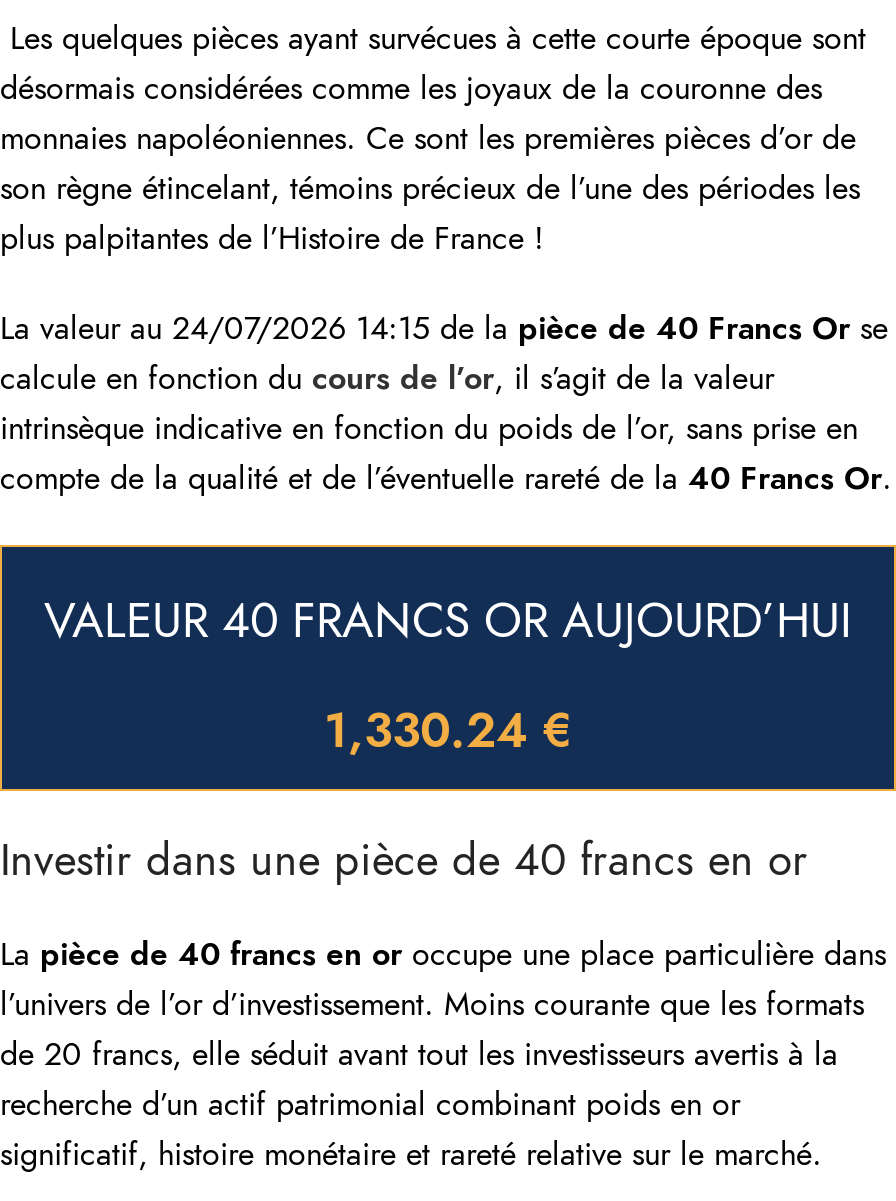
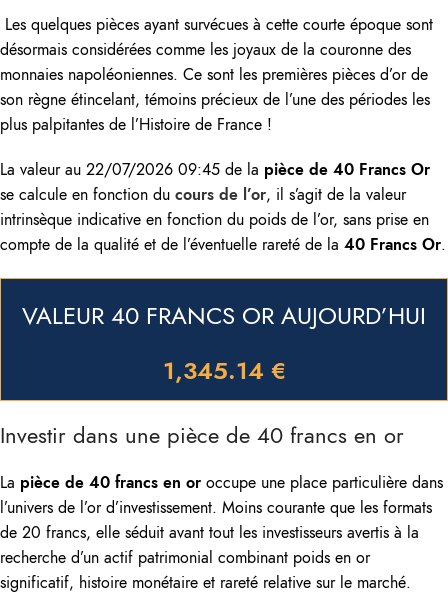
- La valeur au 24/07/2026 14:15 de la pièce de 40 Francs Or se
- calcule en fonction du cours de l’or, il s’agit de la valeur
+ La valeur au 22/07/2026 09:45 de la pièce de 40 Francs Or
+ se calcule en fonction du cours de l’or, il s’agit de la valeur

- 1,330.24 €
+ 1,345.14 €
